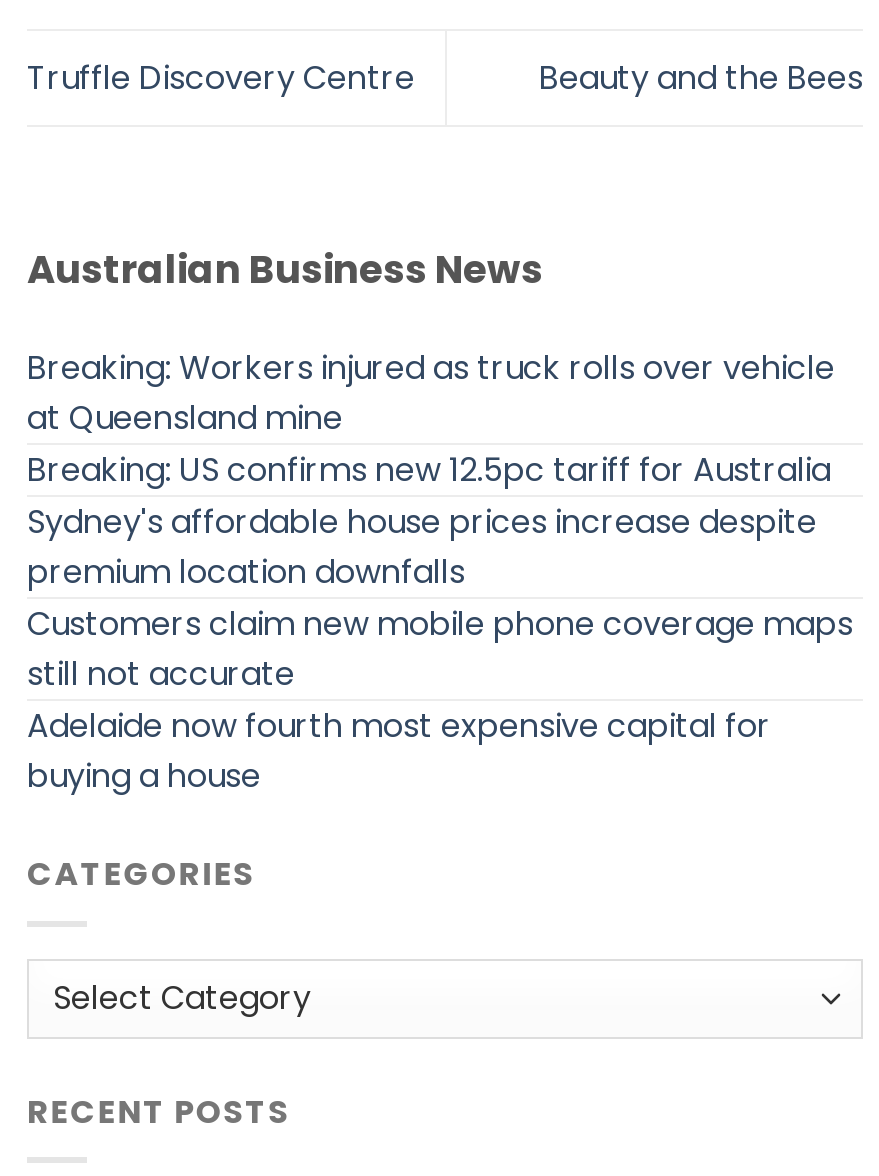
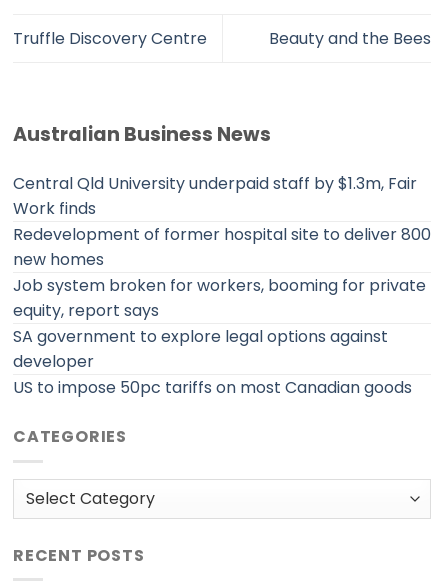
- Breaking: Workers injured as truck rolls over vehicle
- at Queensland mine
- Breaking: US confirms new 12.5pc tariff for Australia
- Sydney's affordable house prices increase despite
- premium location downfalls
- Customers claim new mobile phone coverage maps
- still not accurate
- Adelaide now fourth most expensive capital for
- buying a house
+ Central Qld University underpaid staff by $1.3m, Fair
+ Work finds
+ Redevelopment of former hospital site to deliver 800
+ new homes
+ Job system broken for workers, booming for private
+ equity, report says
+ SA government to explore legal options against
+ developer
+ US to impose 50pc tariffs on most Canadian goods
